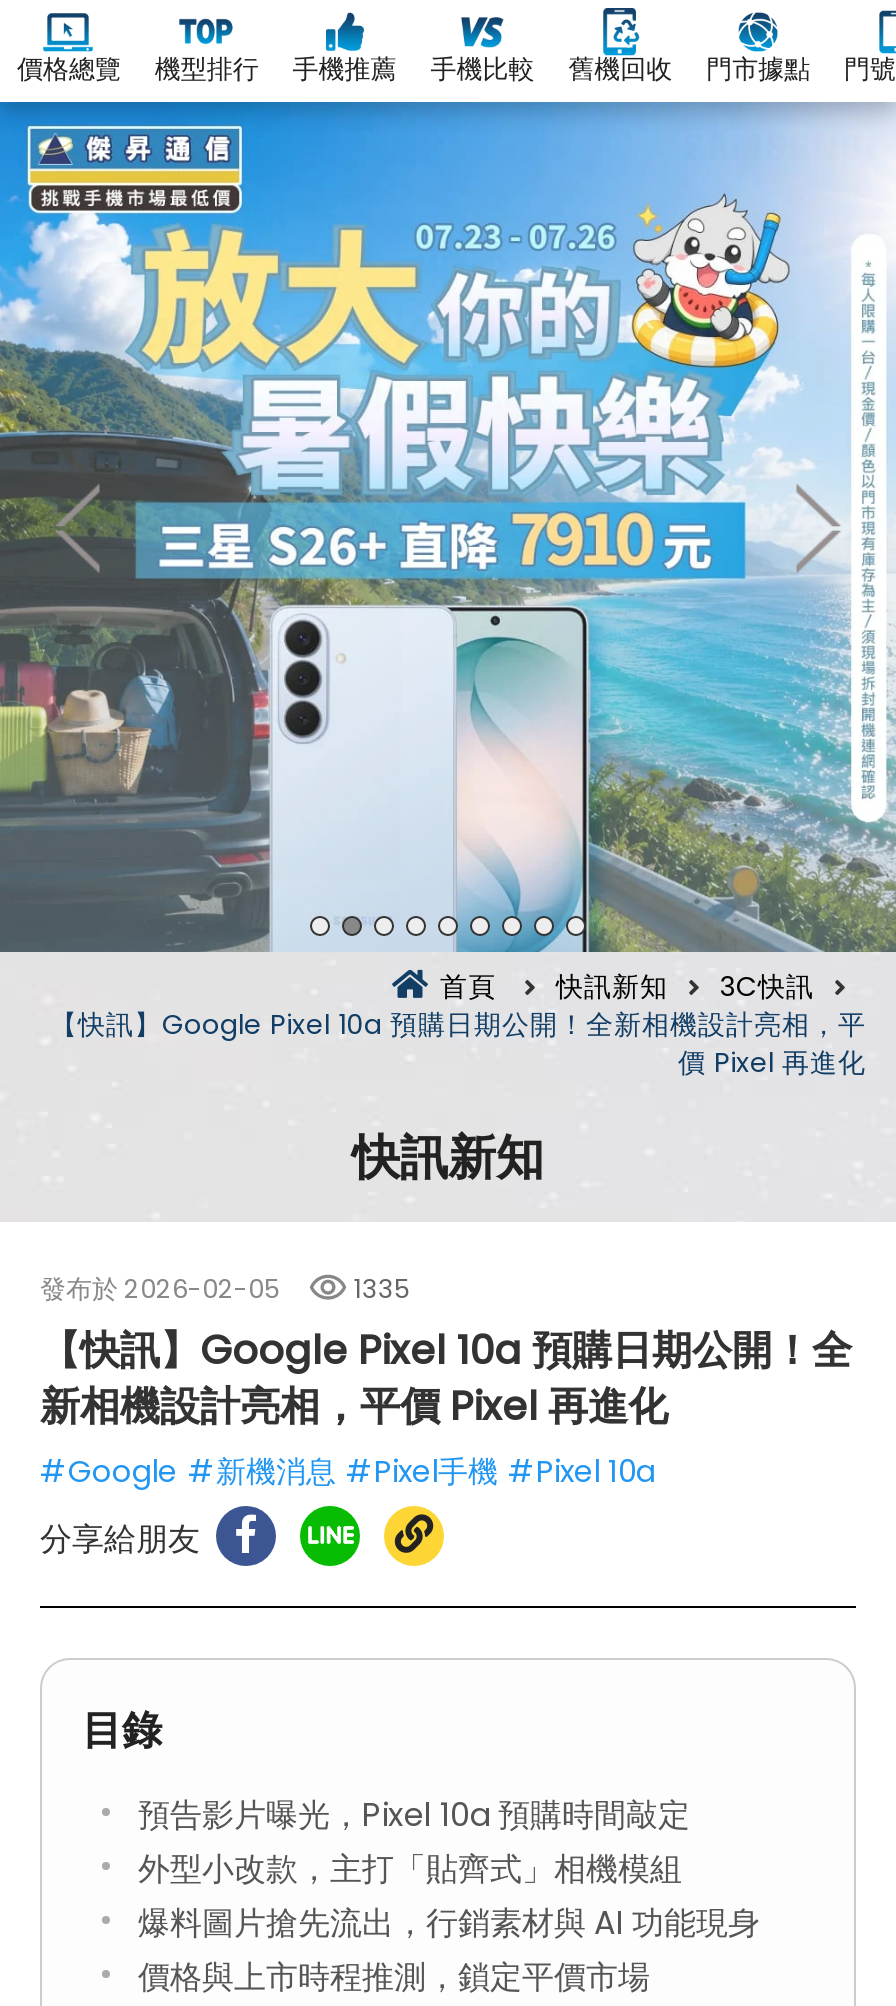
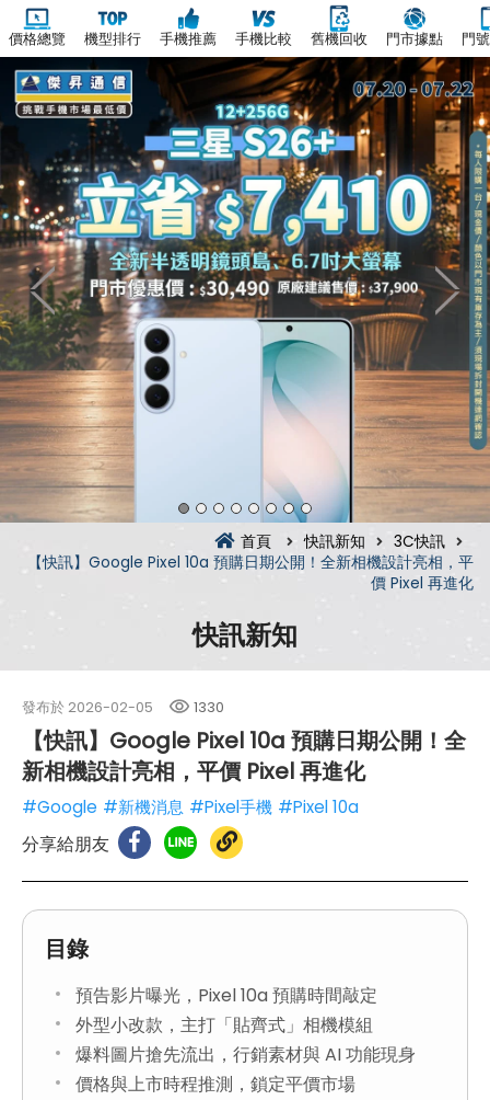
- [image]
+ [image]

- 1335
+ 1330
